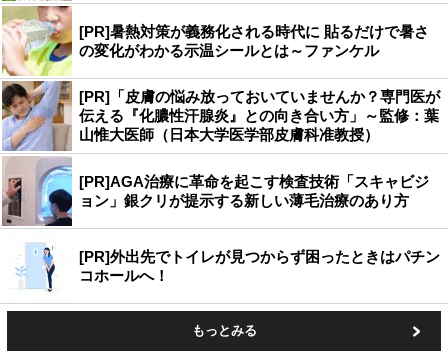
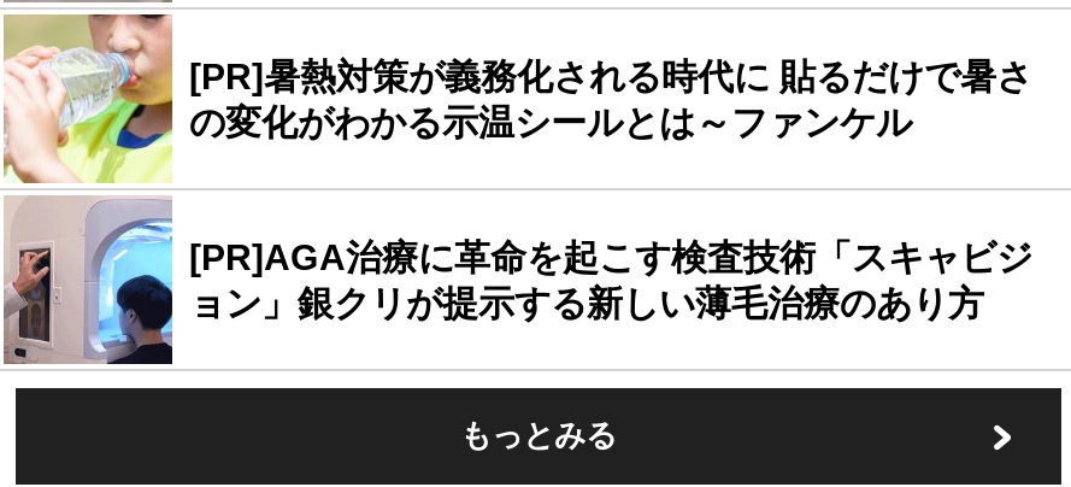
- [image]
- [PR]「皮膚の悩み放っておいていませんか？専門医が
- 伝える『化膿性汗腺炎』との向き合い方」～監修：葉
- 山惟大医師（日本大学医学部皮膚科准教授）

- [image]
- [PR]外出先でトイレが見つからず困ったときはパチン
- コホールへ！
